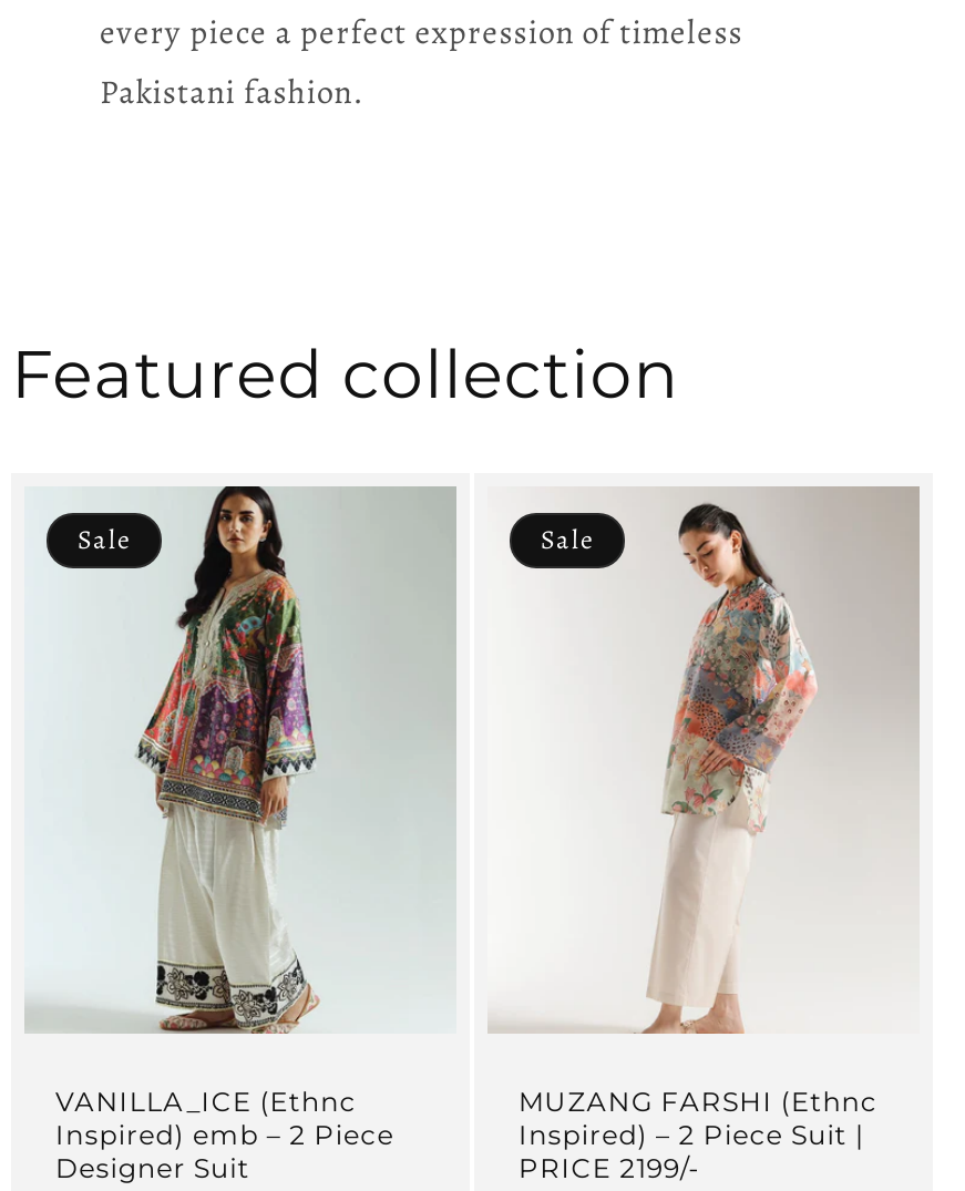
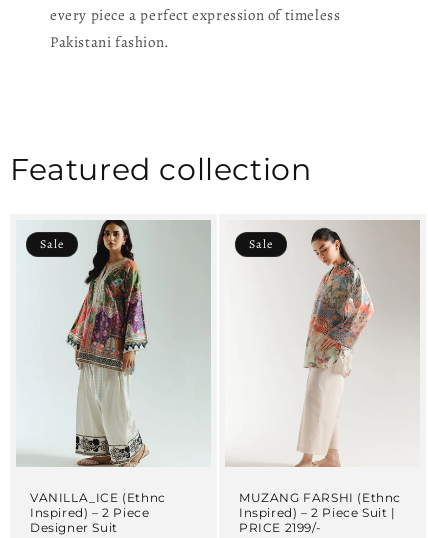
- Inspired) emb – 2 Piece
+ Inspired) – 2 Piece
